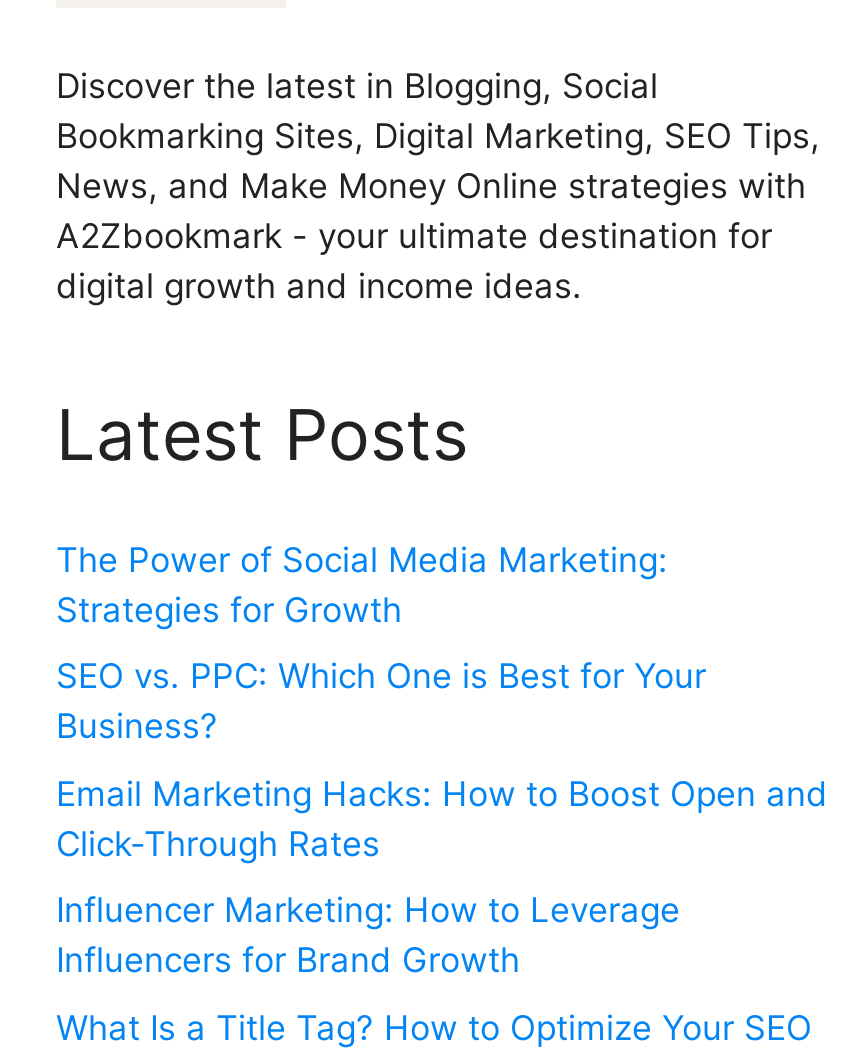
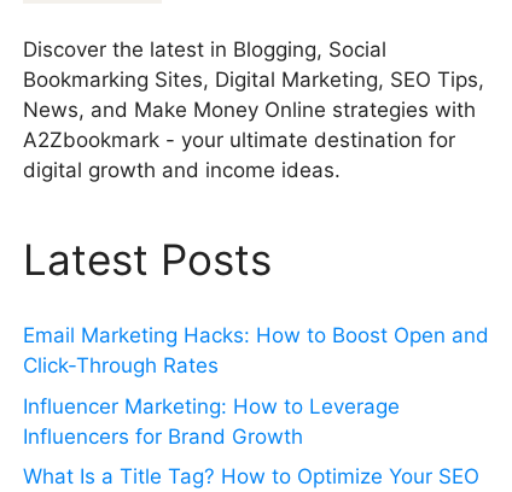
- The Power of Social Media Marketing:
- Strategies for Growth
- SEO vs. PPC: Which One is Best for Your
- Business?
